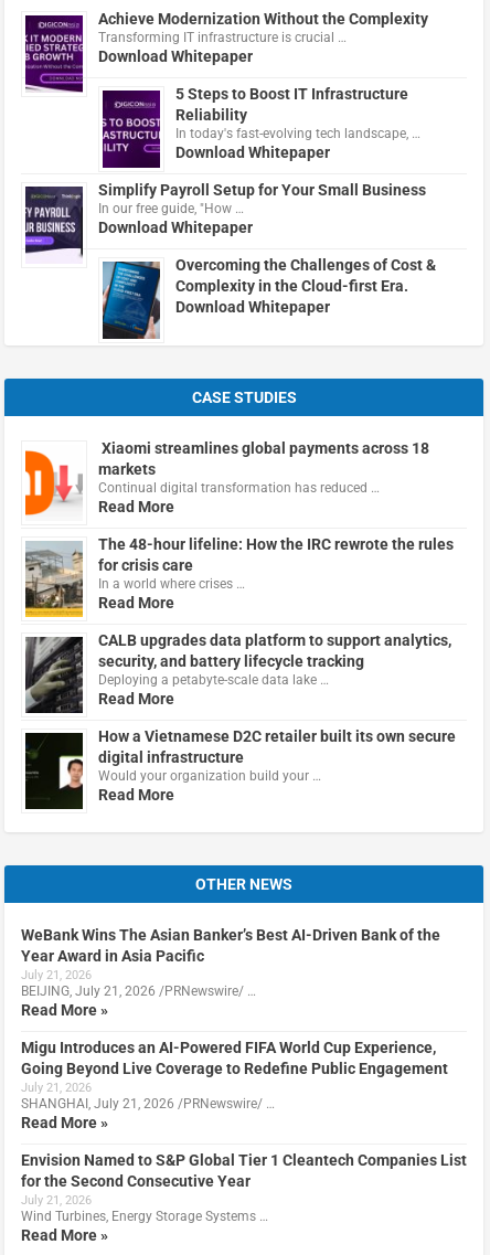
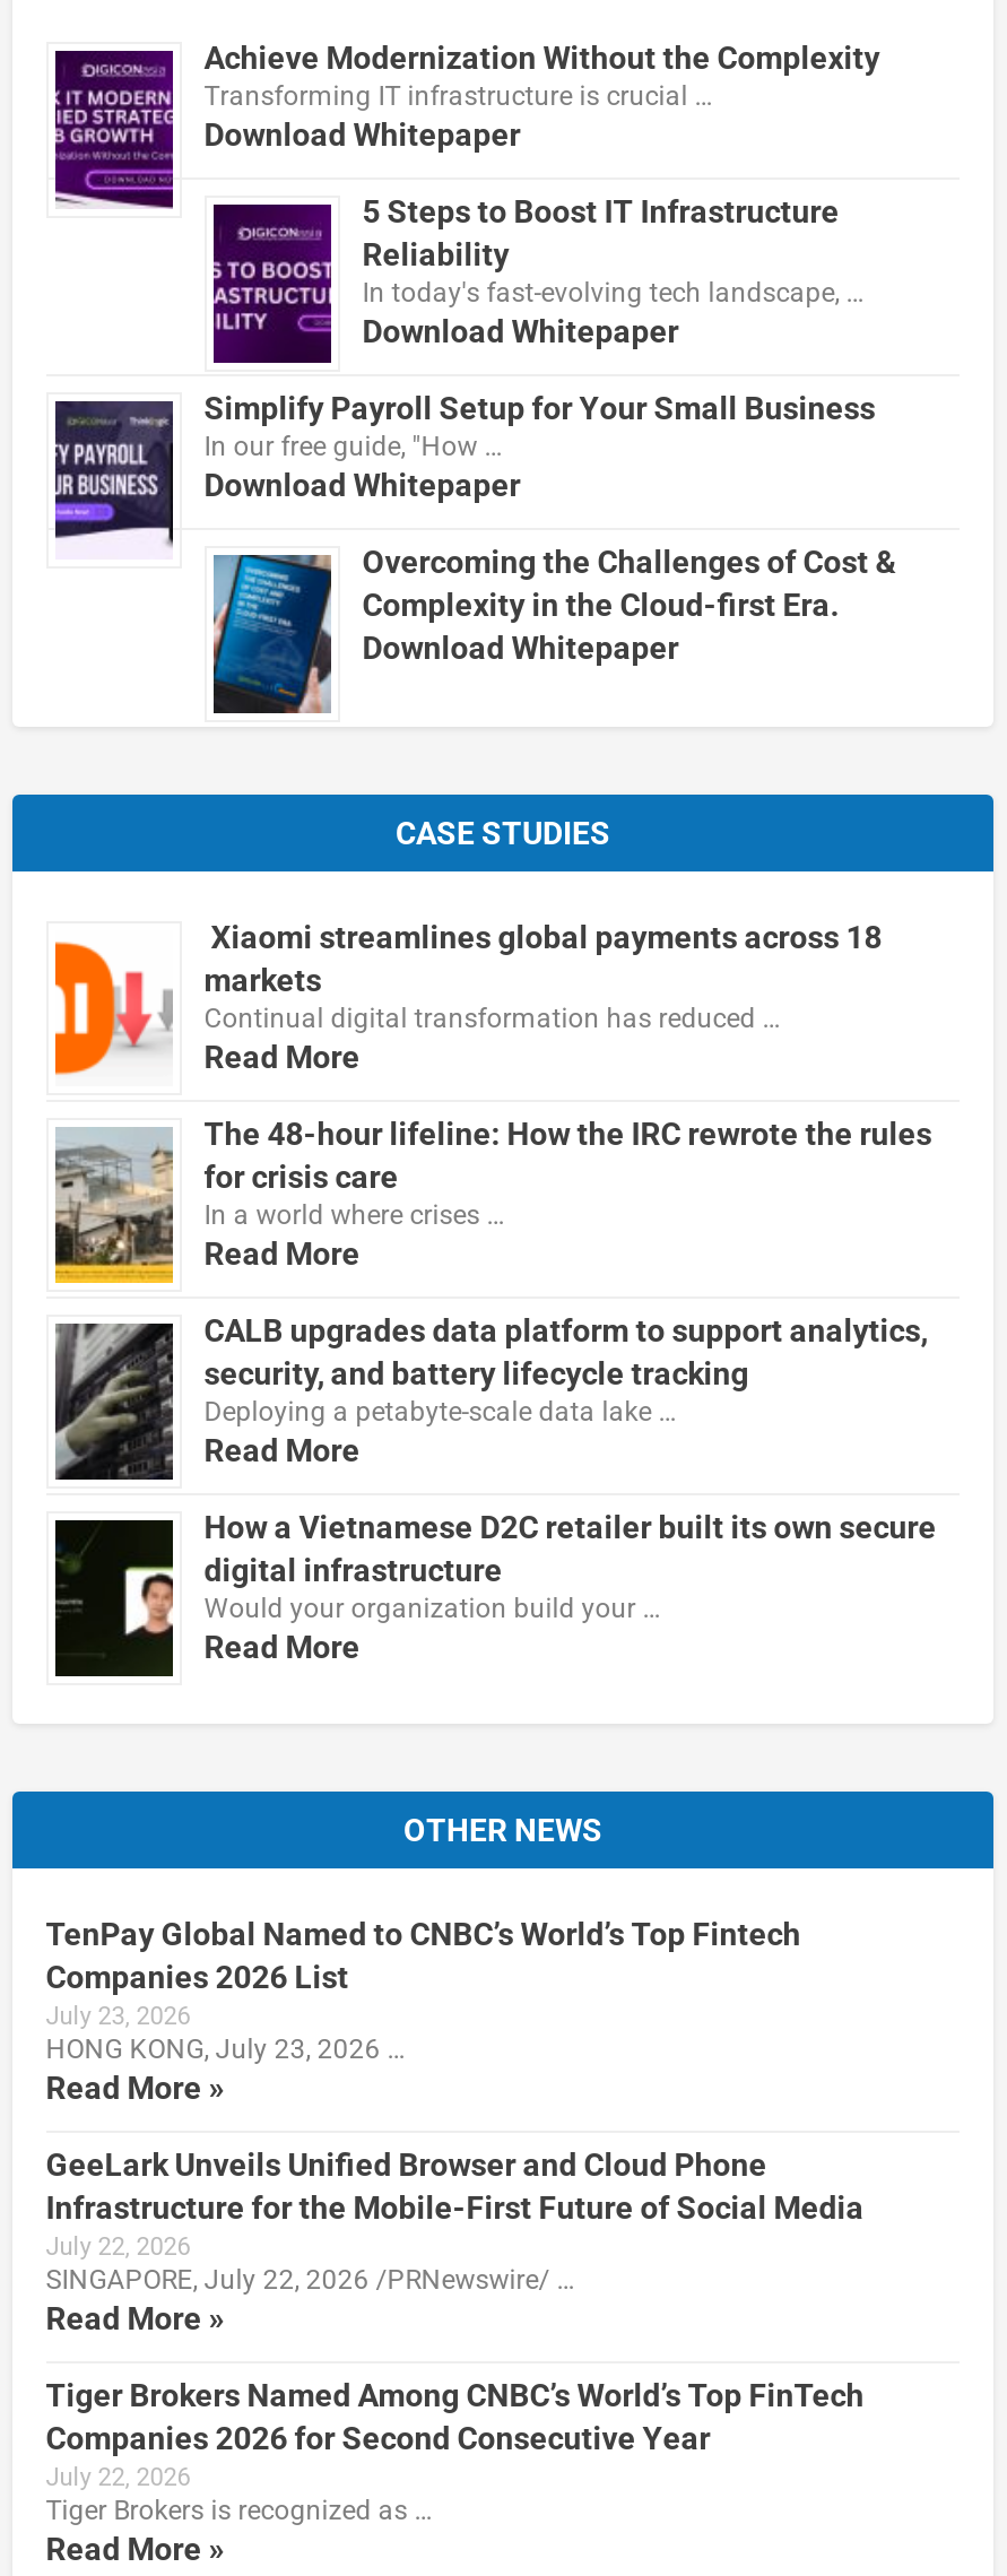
- WeBank Wins The Asian Banker’s Best AI-Driven Bank of the
- Year Award in Asia Pacific
- July 21, 2026
- BEIJING, July 21, 2026 /PRNewswire/ …
+ TenPay Global Named to CNBC’s World’s Top Fintech
+ Companies 2026 List
+ July 23, 2026
+ HONG KONG, July 23, 2026 …

- Migu Introduces an AI-Powered FIFA World Cup Experience,
- Going Beyond Live Coverage to Redefine Public Engagement
- July 21, 2026
- SHANGHAI, July 21, 2026 /PRNewswire/ …
+ GeeLark Unveils Unified Browser and Cloud Phone
+ Infrastructure for the Mobile-First Future of Social Media
+ July 22, 2026
+ SINGAPORE, July 22, 2026 /PRNewswire/ …

- Envision Named to S&P Global Tier 1 Cleantech Companies List
- for the Second Consecutive Year
- July 21, 2026
- Wind Turbines, Energy Storage Systems …
+ Tiger Brokers Named Among CNBC’s World’s Top FinTech
+ Companies 2026 for Second Consecutive Year
+ July 22, 2026
+ Tiger Brokers is recognized as …
